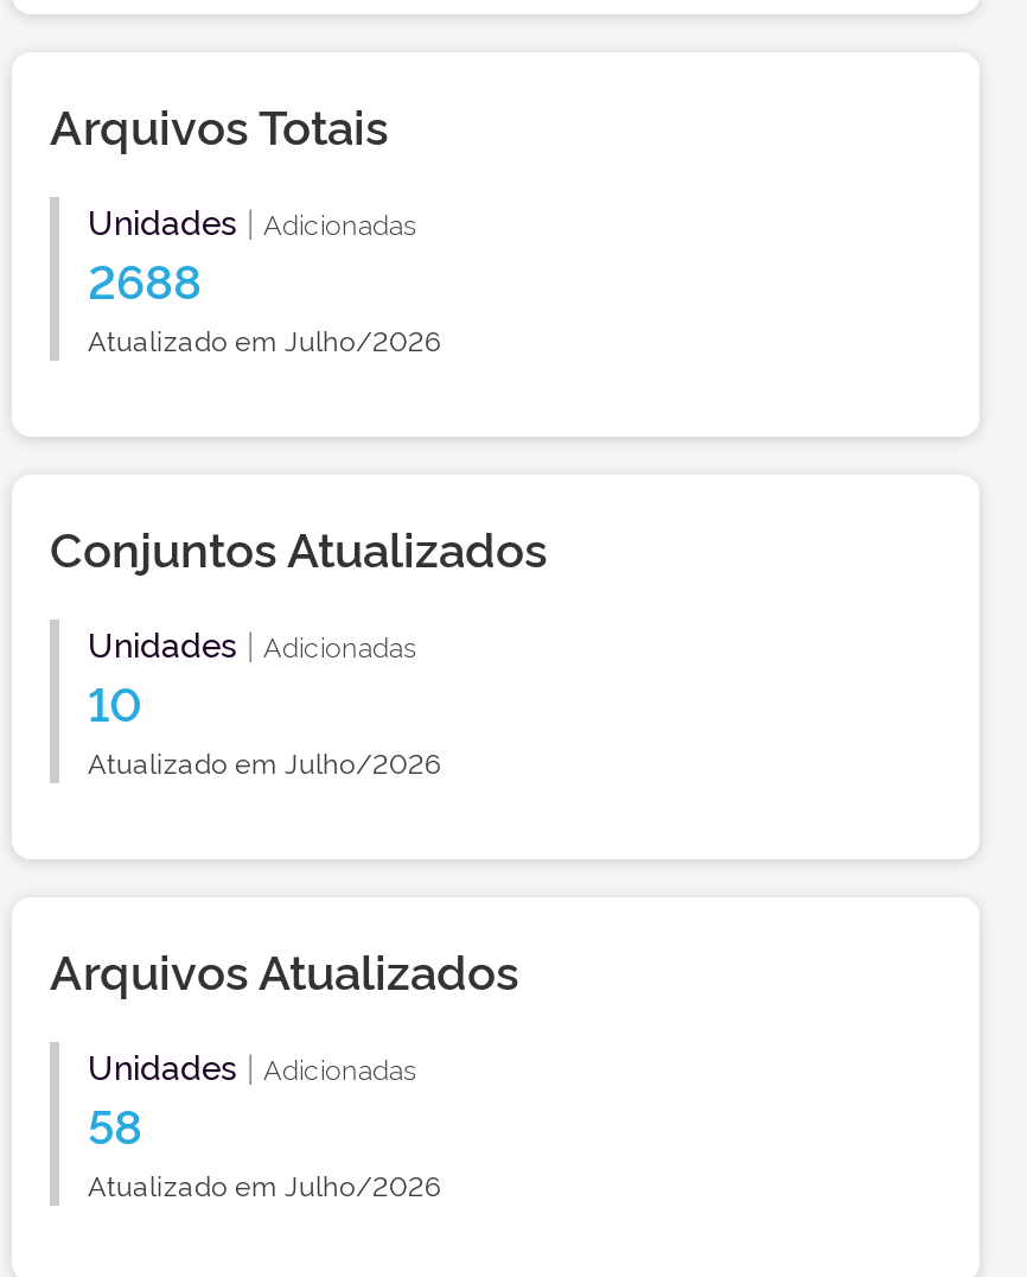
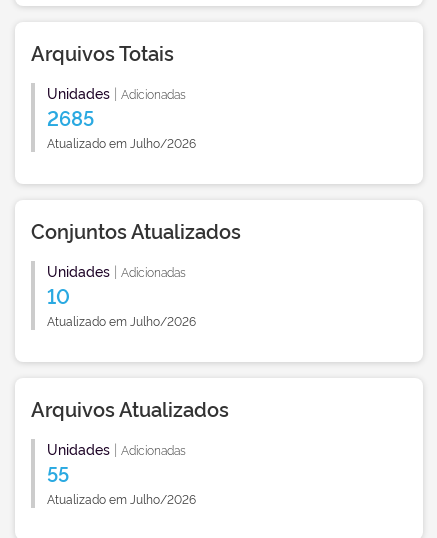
- 2688
+ 2685

- 58
+ 55
